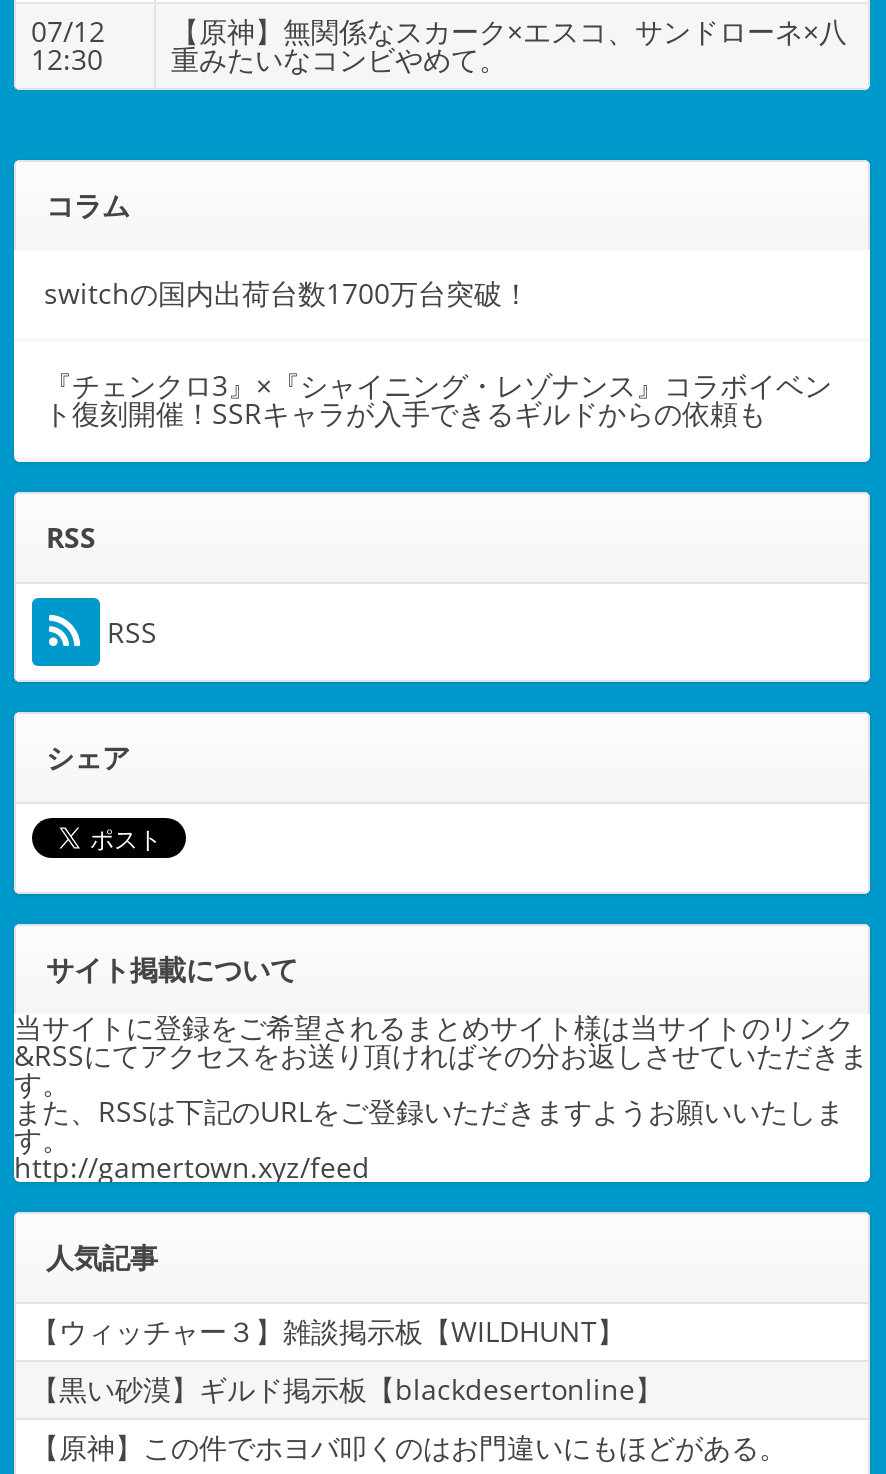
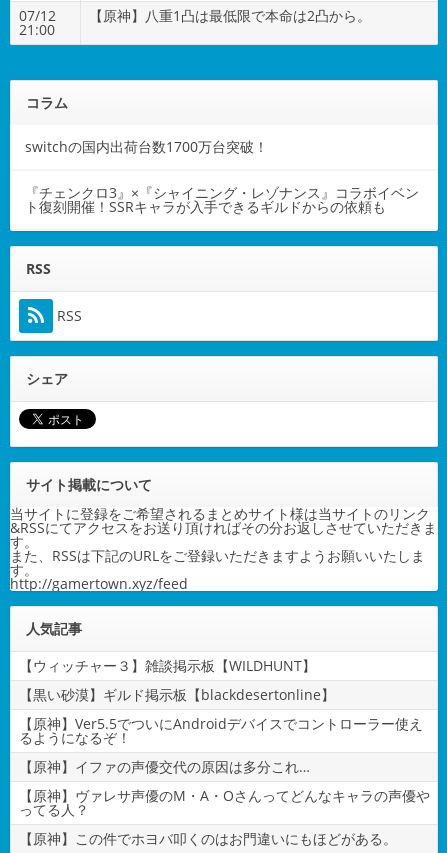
- 【原神】無関係なスカーク×エスコ、サンドローネ×八
- 重みたいなコンビやめて。
+ 【原神】八重1凸は最低限で本命は2凸から。

- 12:30
+ 21:00

+ 【原神】Ver5.5でついにAndroidデバイスでコントローラー使え
+ るようになるぞ！
+ 【原神】イファの声優交代の原因は多分これ…
+ 【原神】ヴァレサ声優のM・A・Oさんってどんなキャラの声優や
+ ってる人？
